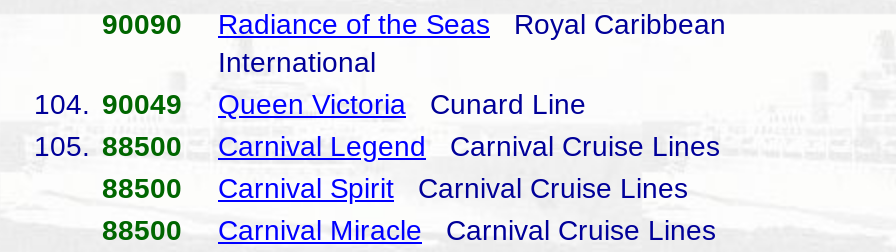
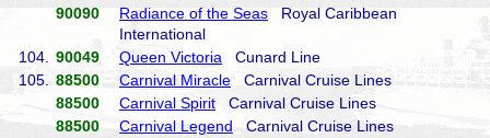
moved down: Carnival Legend Carnival Cruise Lines

moved up: Carnival Miracle Carnival Cruise Lines
